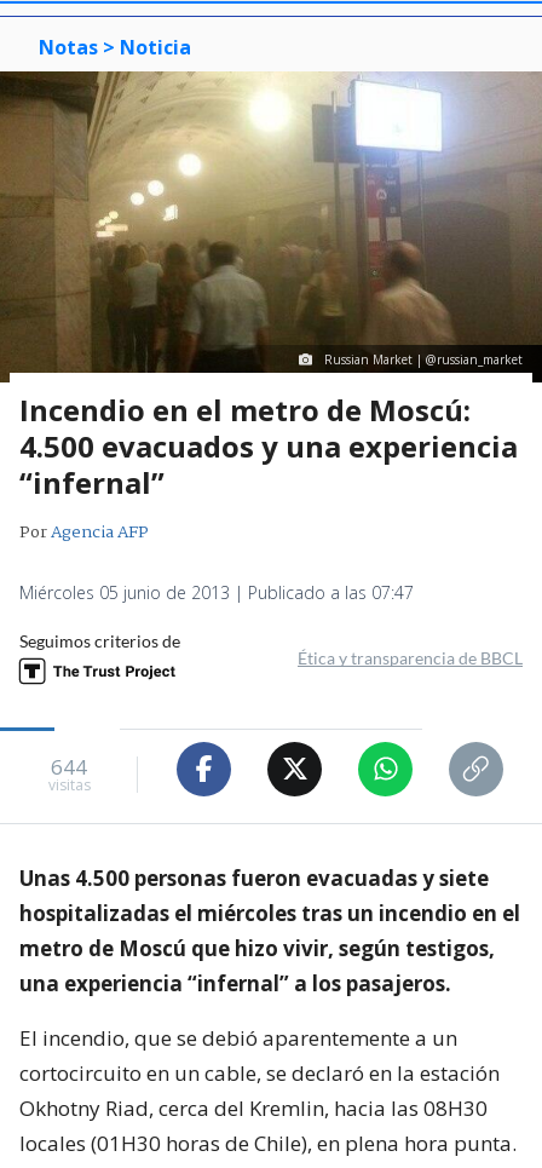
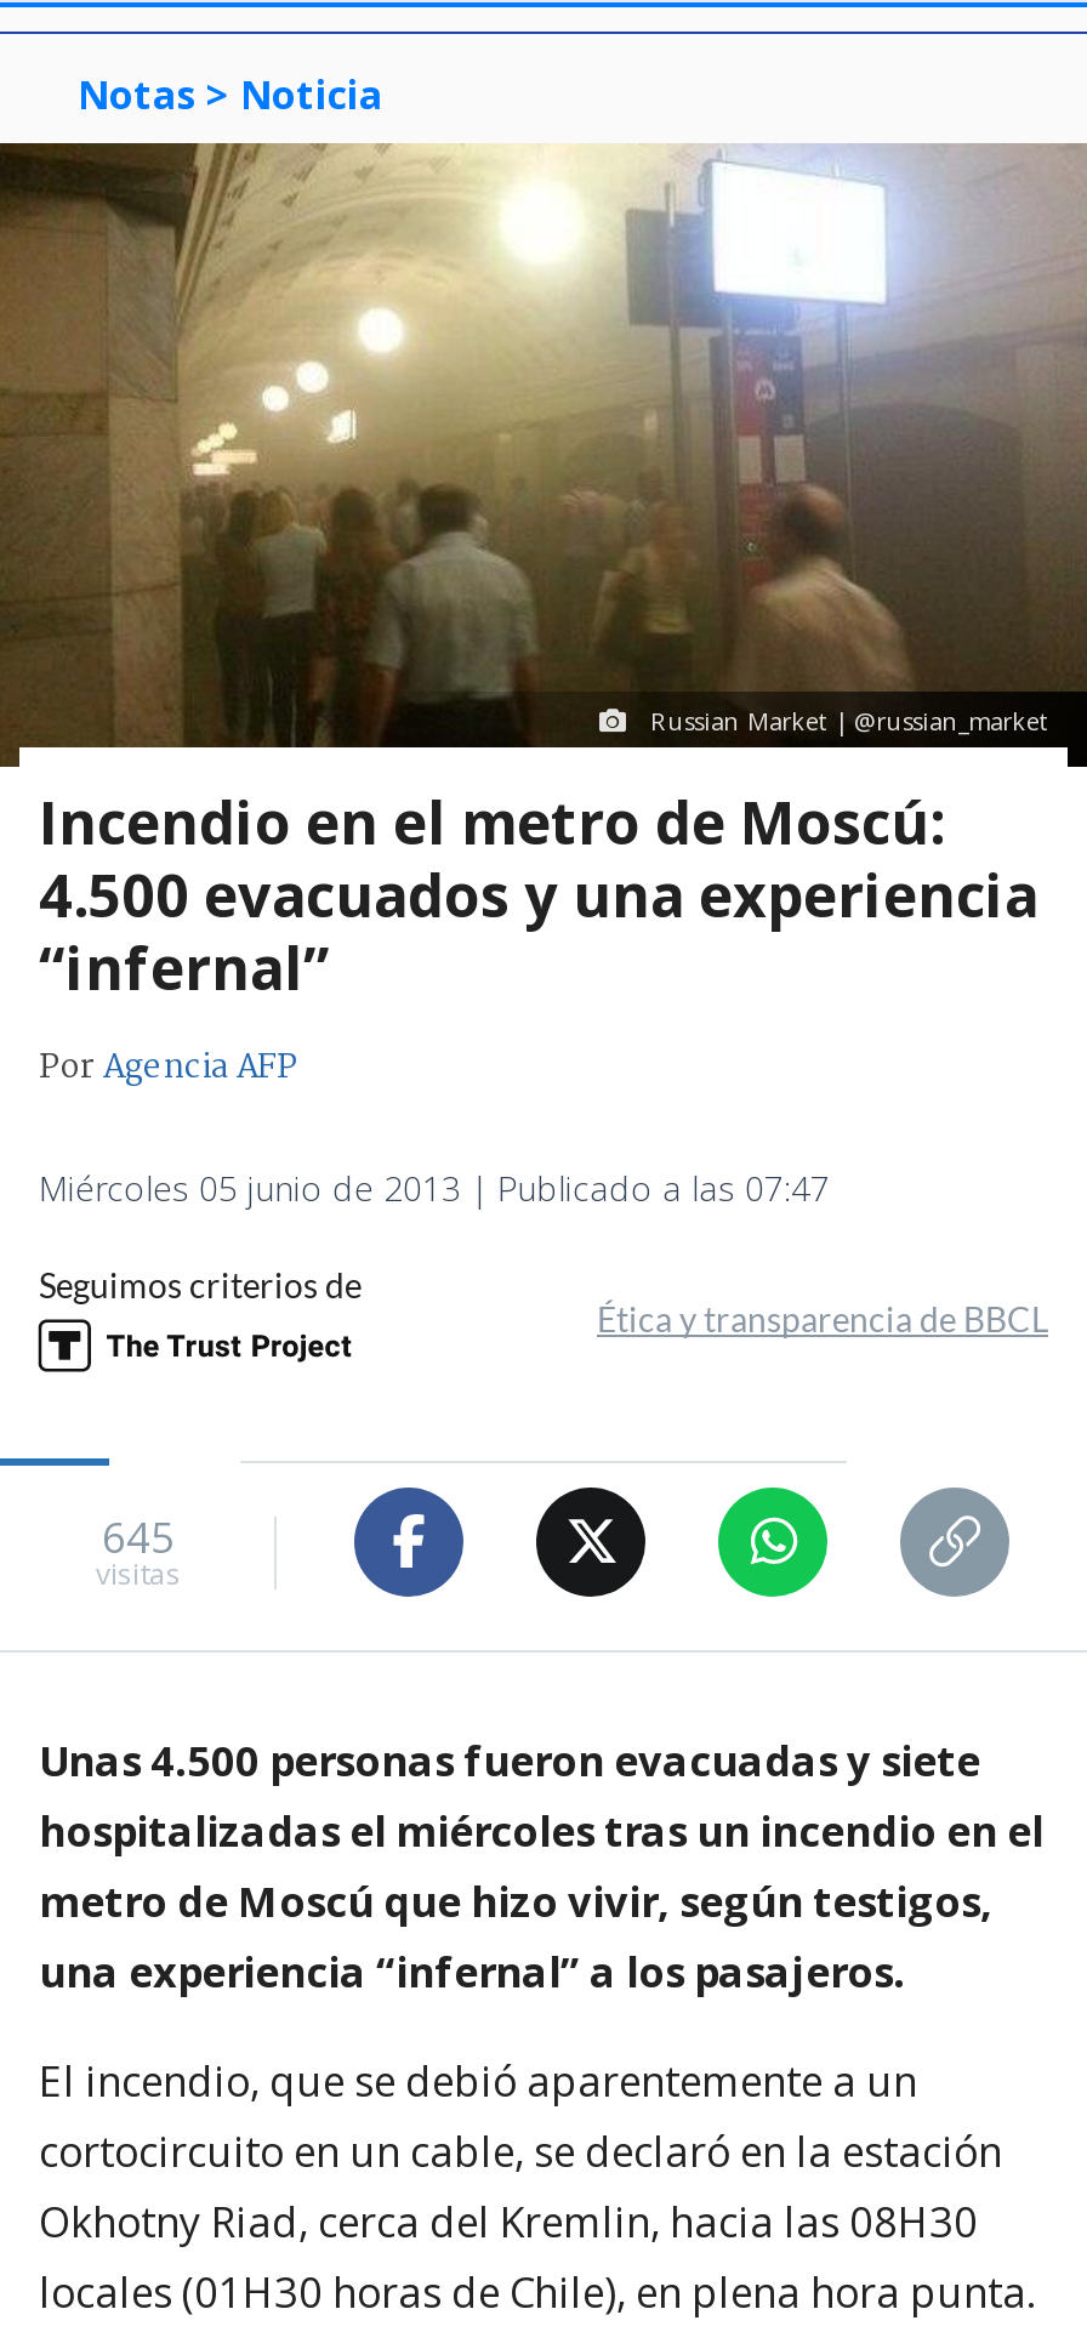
- 644
+ 645
